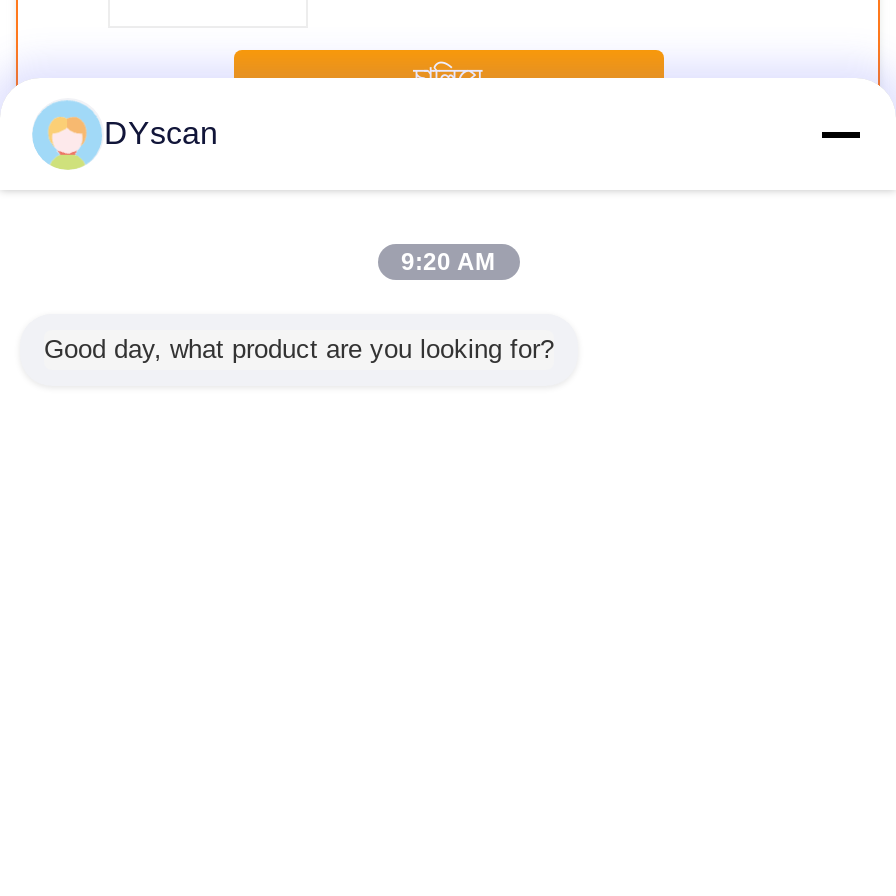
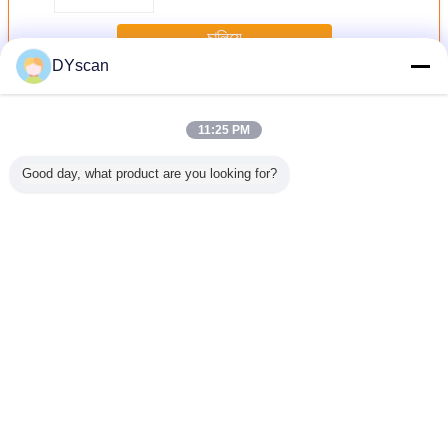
- 9:20 AM
+ 11:25 PM
